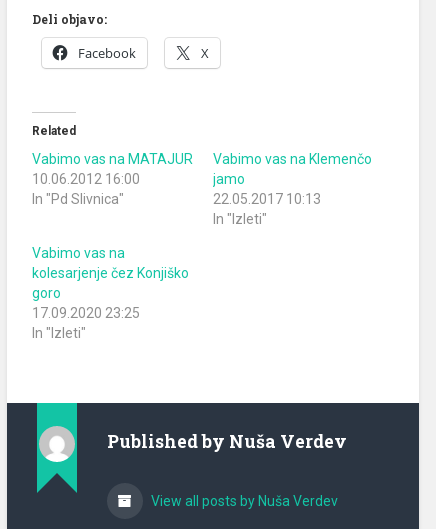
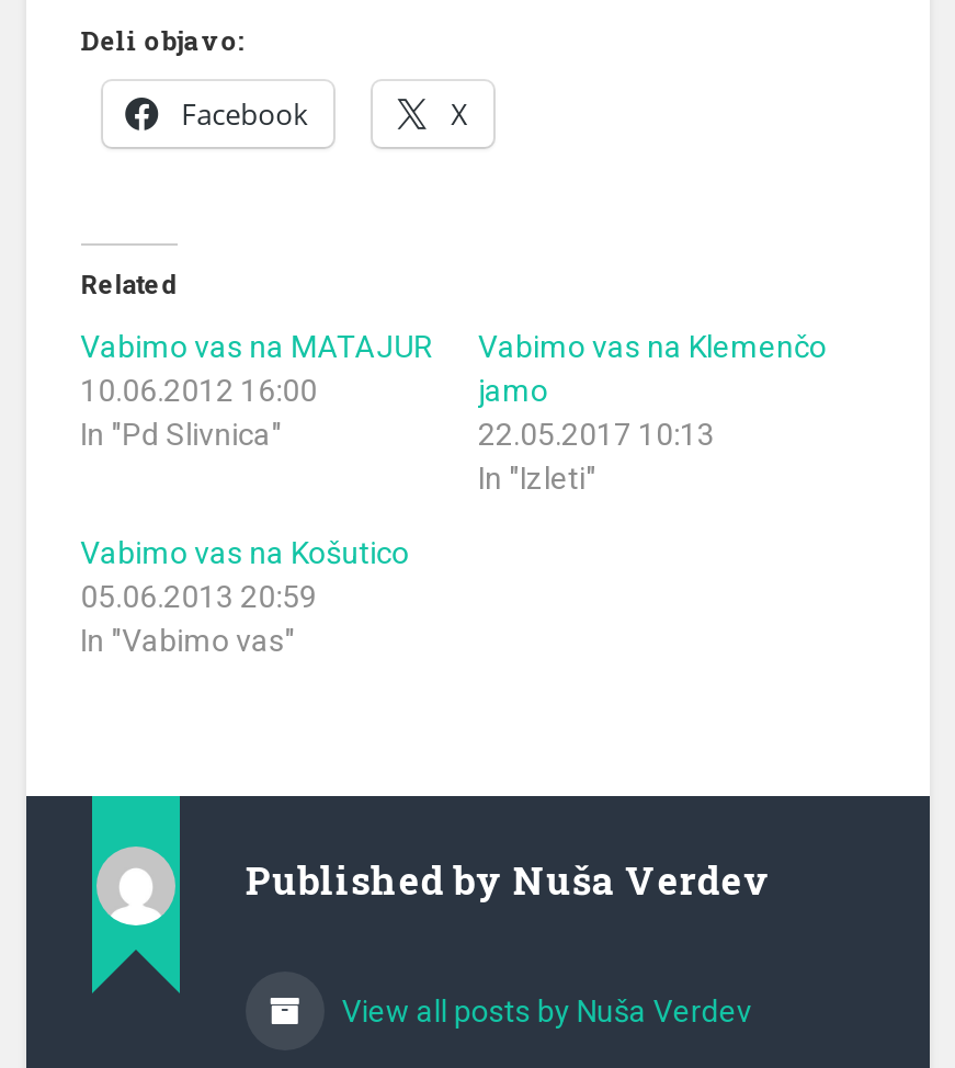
- Vabimo vas na
- kolesarjenje čez Konjiško
- goro
- 17.09.2020 23:25
- In "Izleti"
+ Vabimo vas na Košutico
+ 05.06.2013 20:59
+ In "Vabimo vas"
